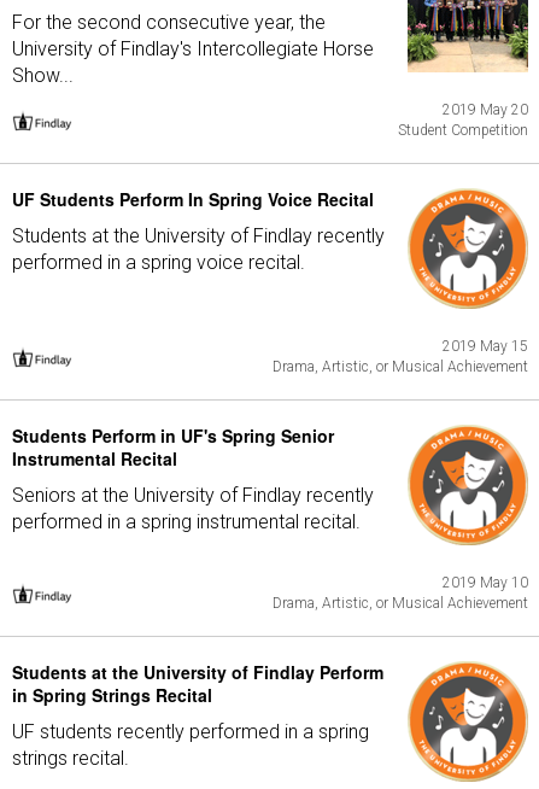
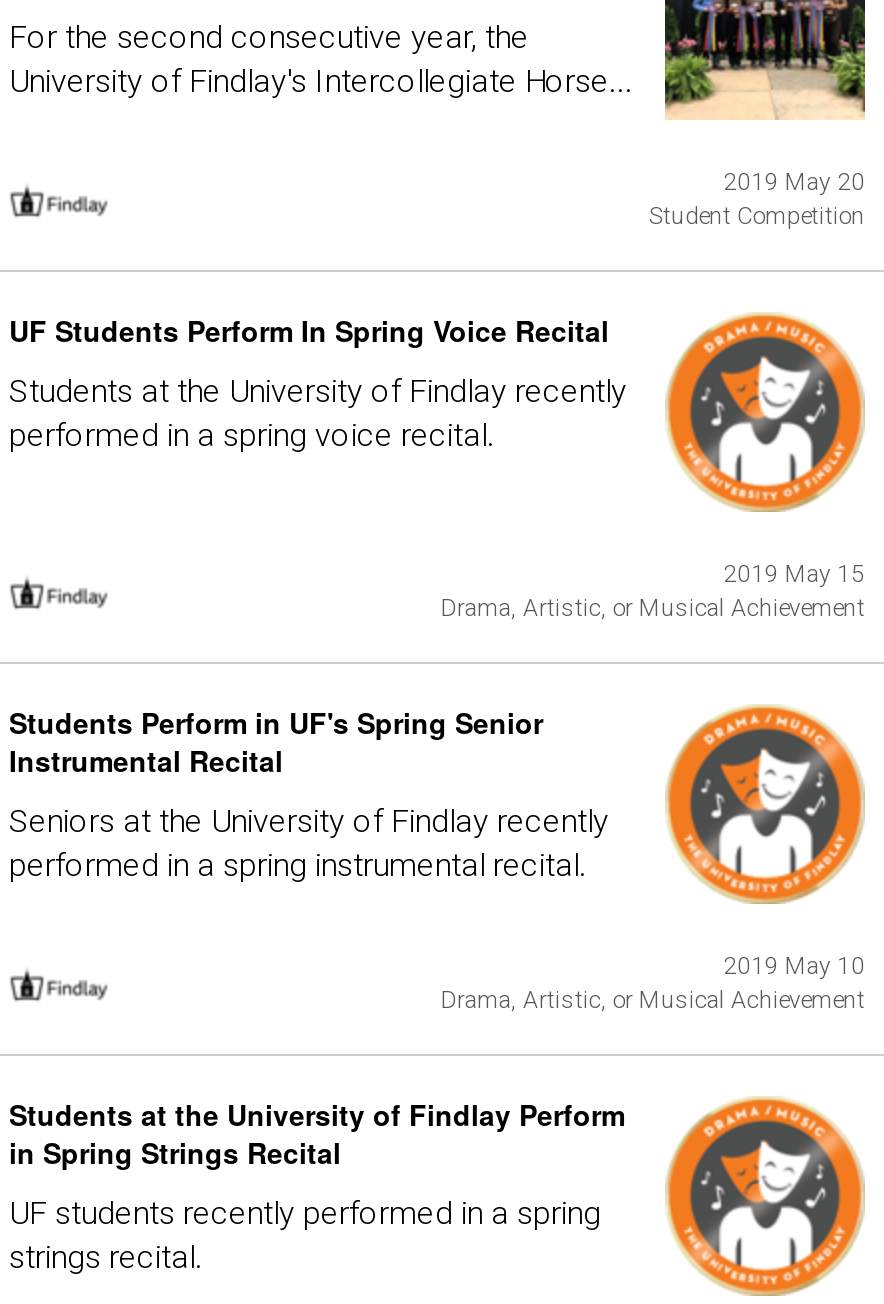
- University of Findlay's Intercollegiate Horse
- Show...
+ University of Findlay's Intercollegiate Horse...
